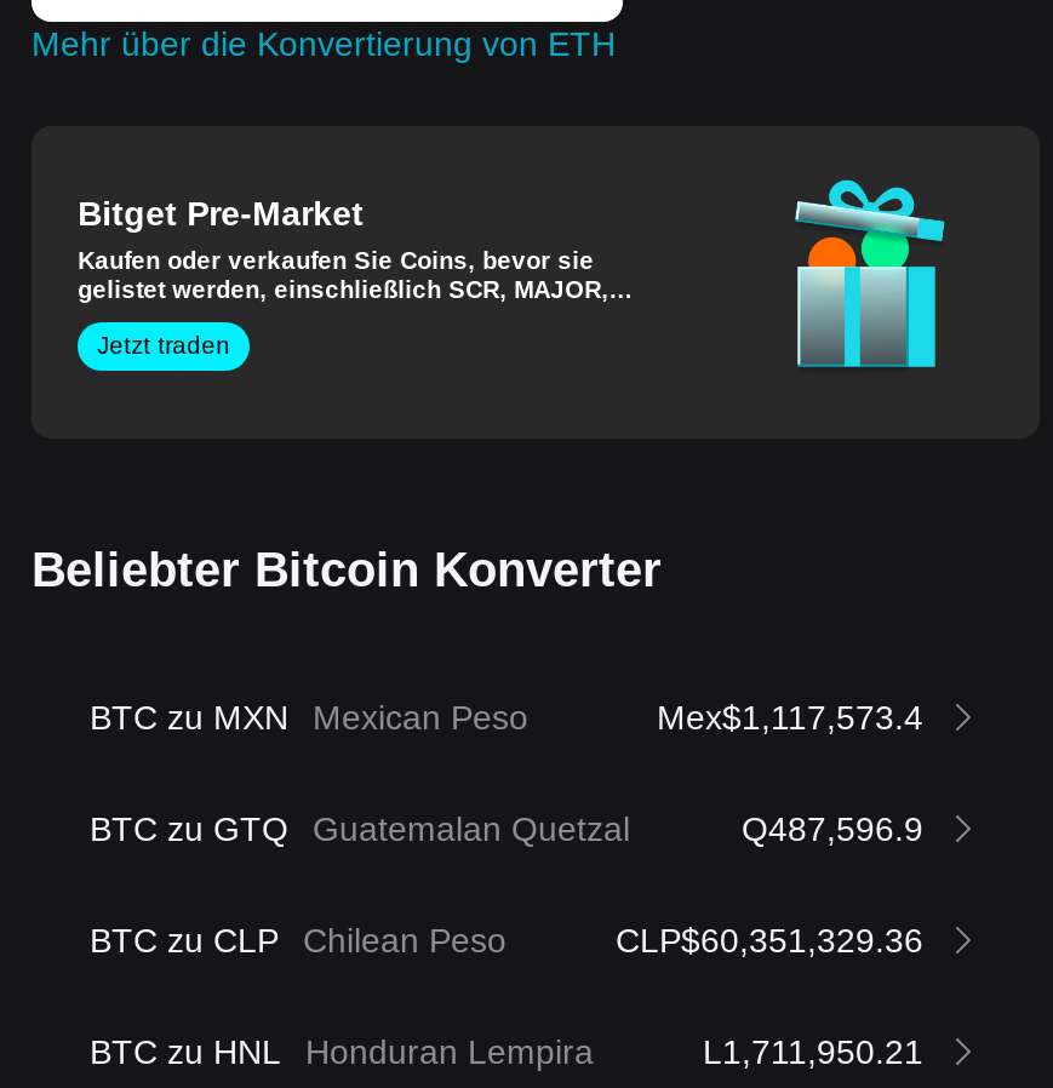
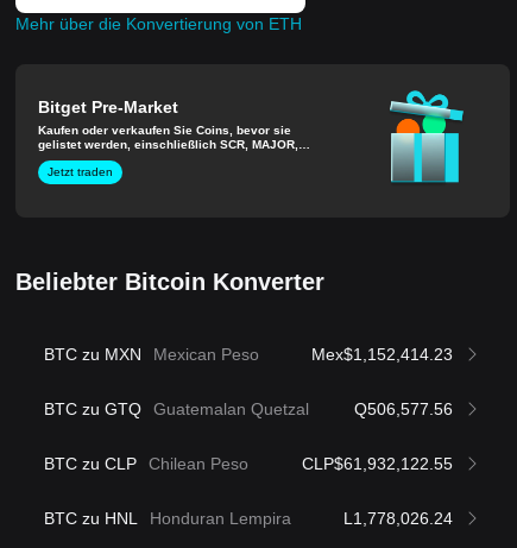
- Mex$1,117,573.4
+ Mex$1,152,414.23

- Q487,596.9
+ Q506,577.56

- CLP$60,351,329.36
+ CLP$61,932,122.55

- L1,711,950.21
+ L1,778,026.24
